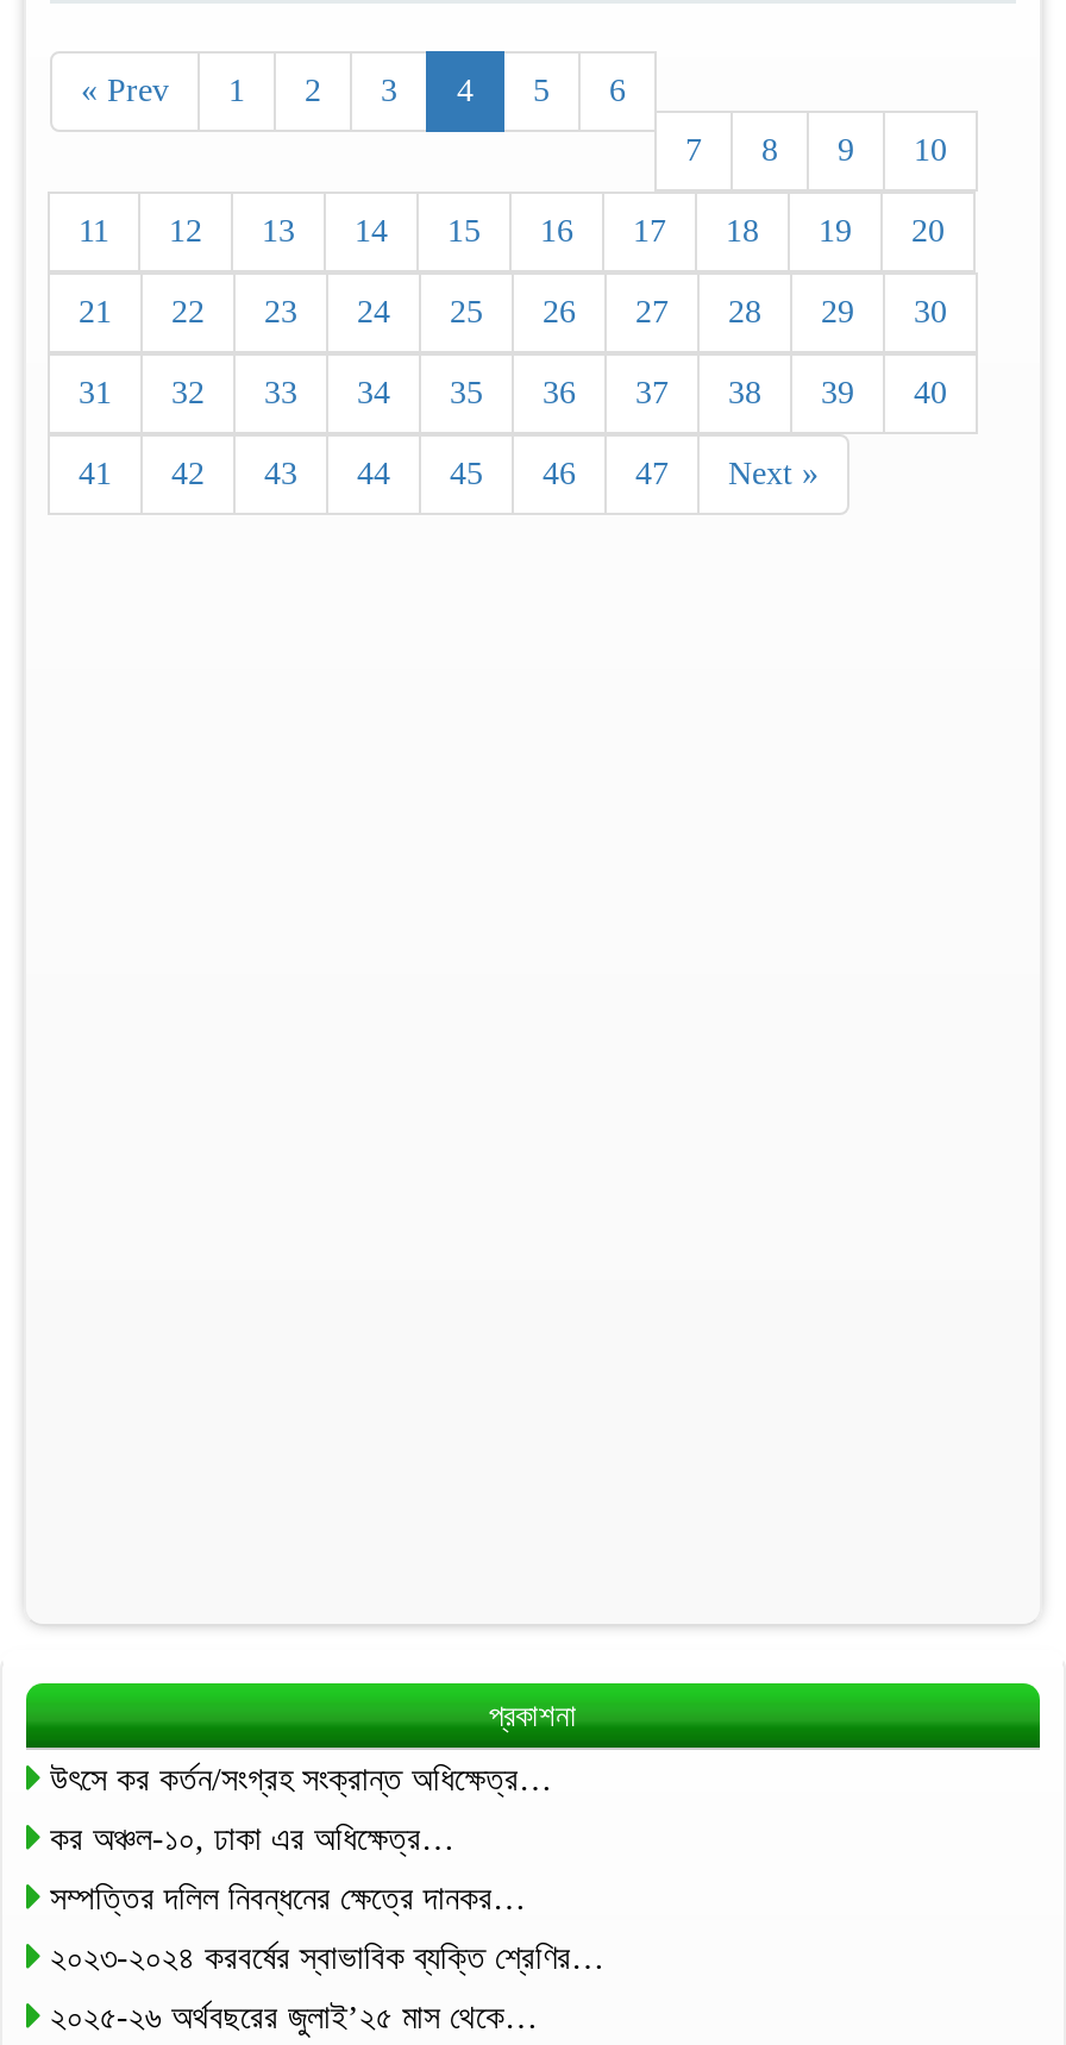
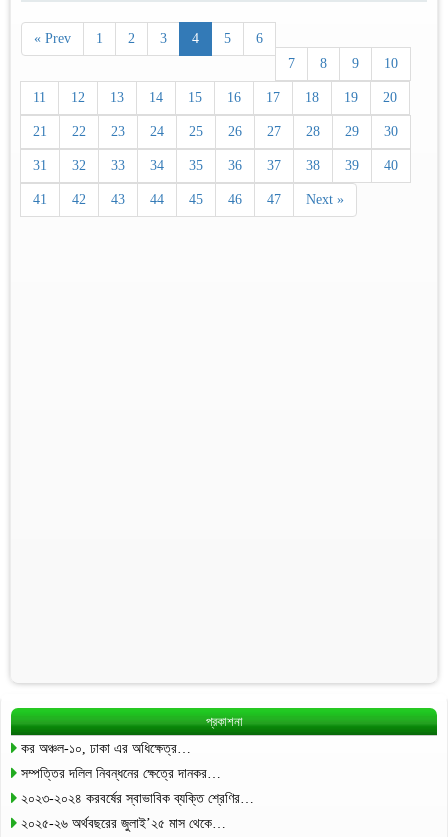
- উৎসে কর কর্তন/সংগ্রহ সংক্রান্ত অধিক্ষেত্র…
